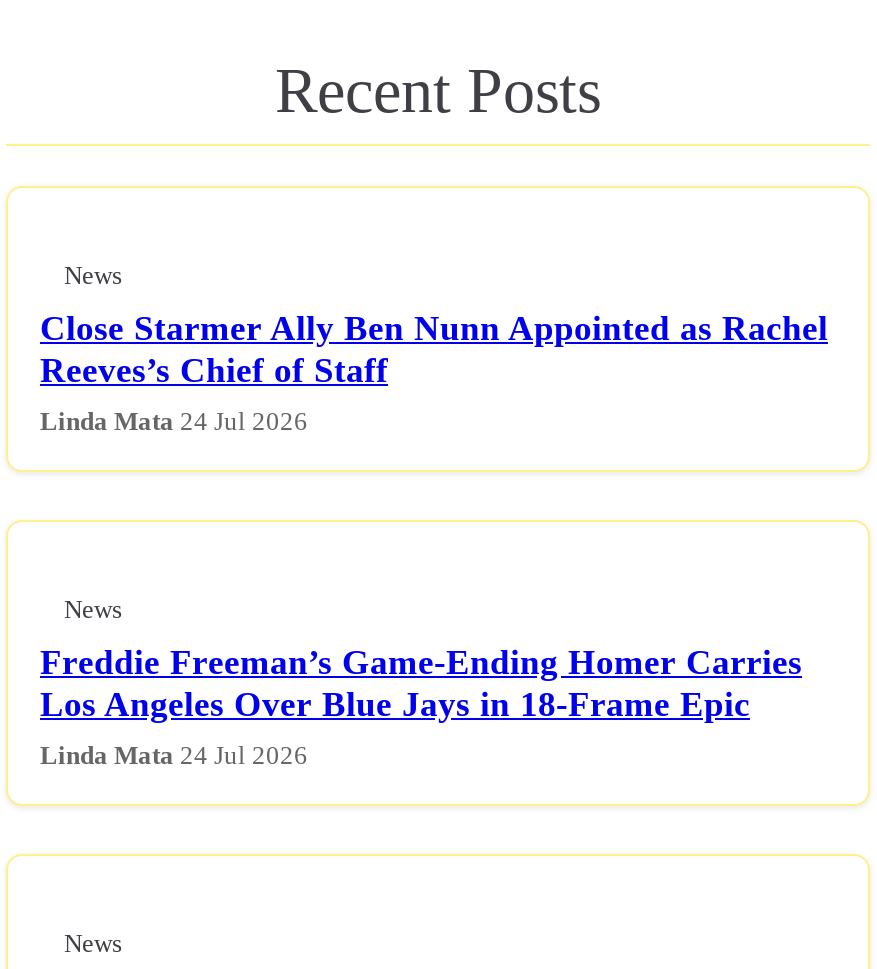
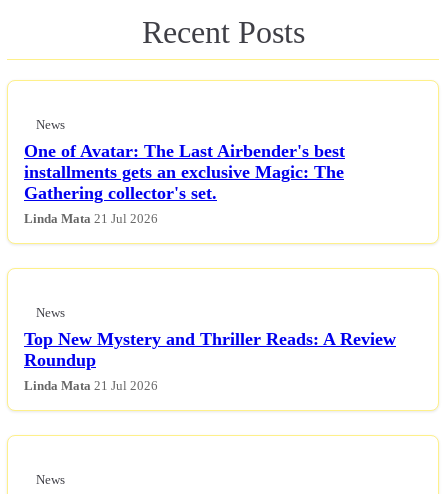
- Close Starmer Ally Ben Nunn Appointed as Rachel
- Reeves’s Chief of Staff
- Linda Mata 24 Jul 2026
+ One of Avatar: The Last Airbender's best
+ installments gets an exclusive Magic: The
+ Gathering collector's set.
+ Linda Mata 21 Jul 2026

- Freddie Freeman’s Game-Ending Homer Carries
- Los Angeles Over Blue Jays in 18-Frame Epic
- Linda Mata 24 Jul 2026
+ Top New Mystery and Thriller Reads: A Review
+ Roundup
+ Linda Mata 21 Jul 2026
